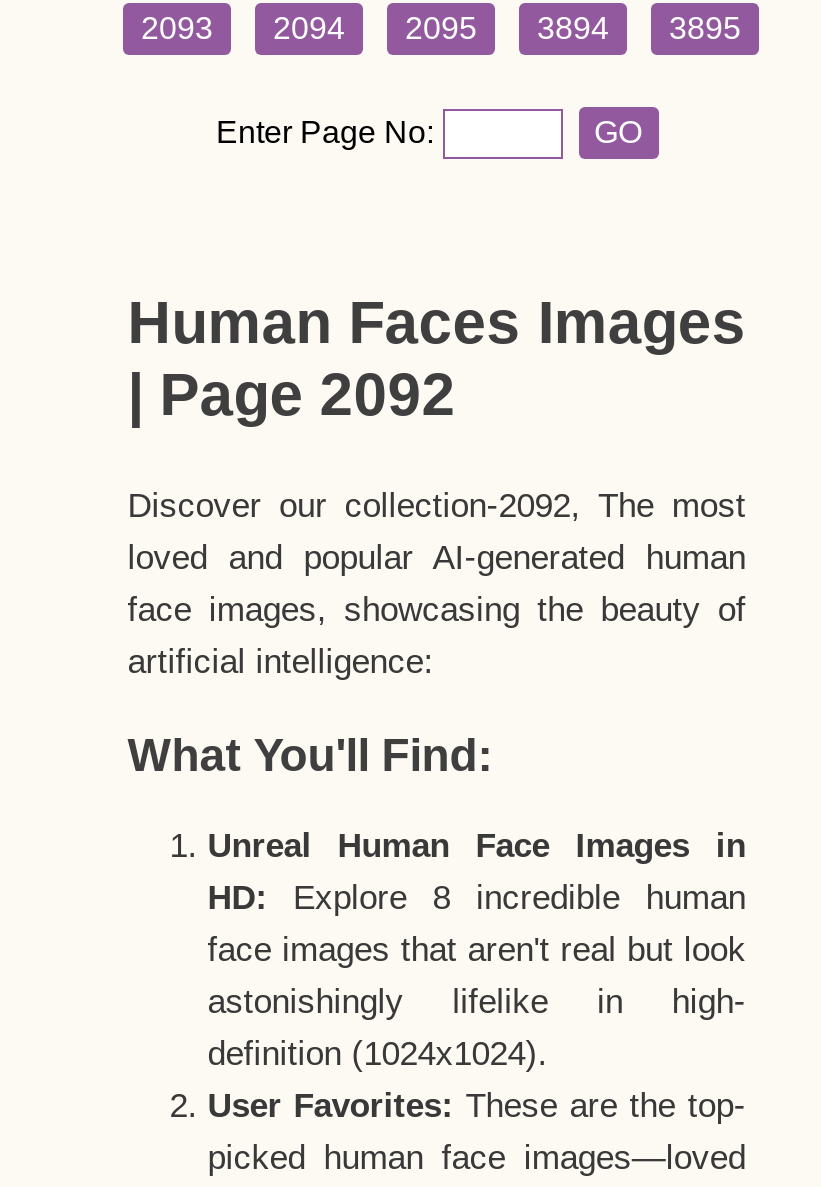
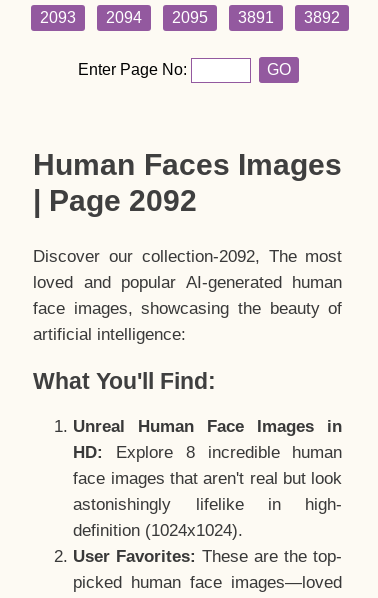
- 3894
+ 3891

- 3895
+ 3892
